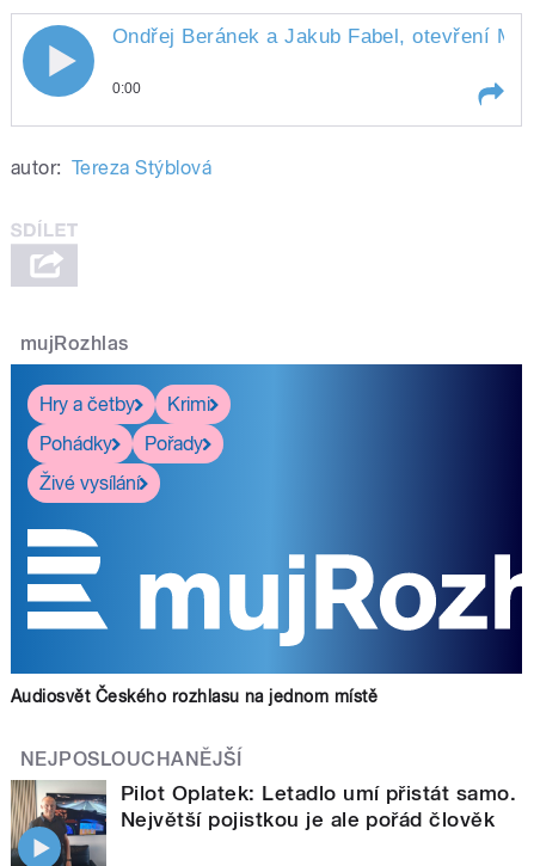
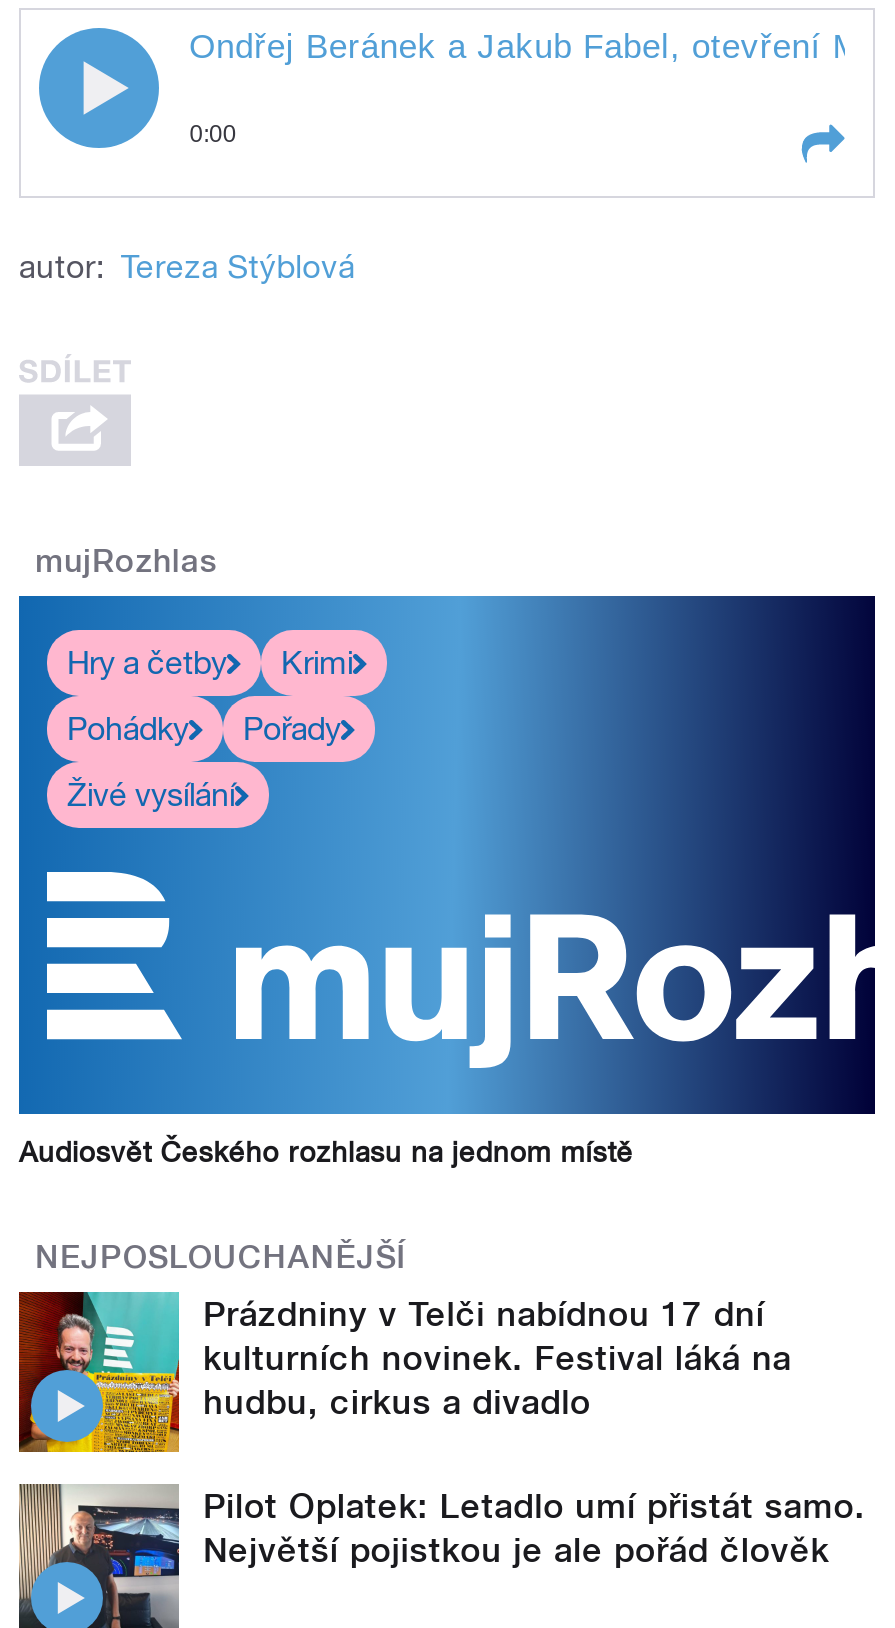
+ [image]
+ Prázdniny v Telči nabídnou 17 dní
+ kulturních novinek. Festival láká na
+ hudbu, cirkus a divadlo
